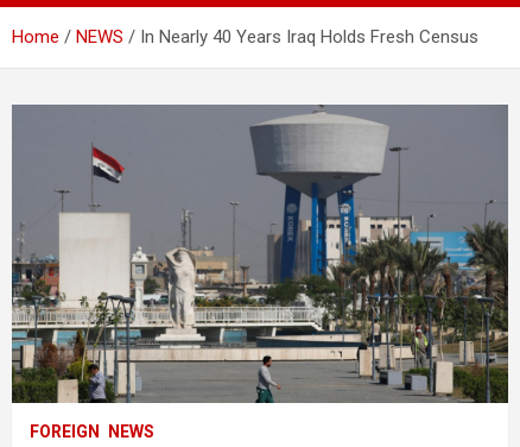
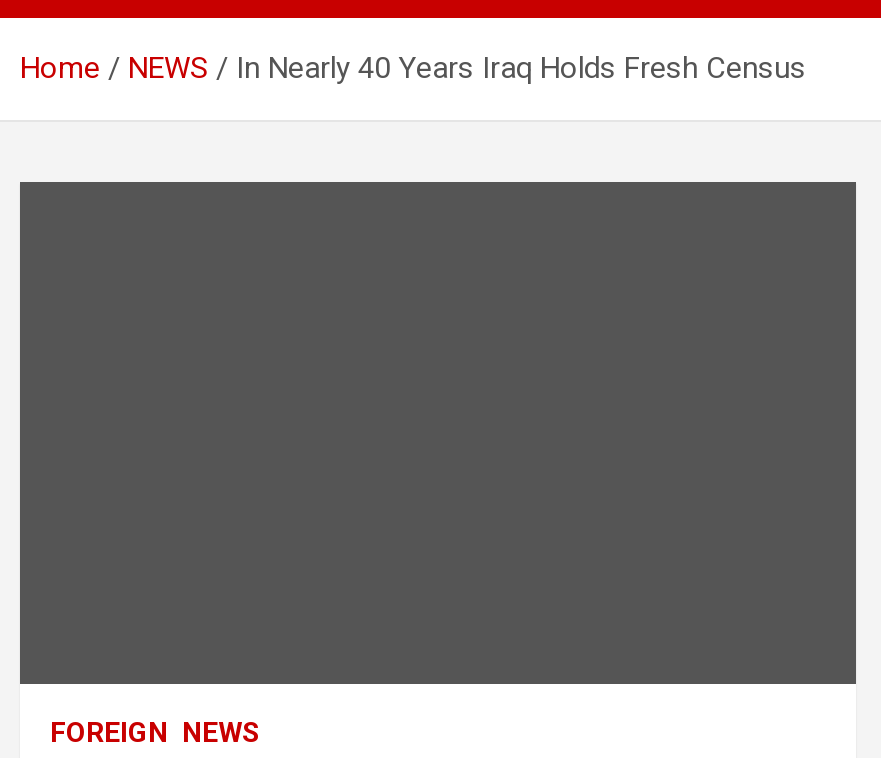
- [image]
